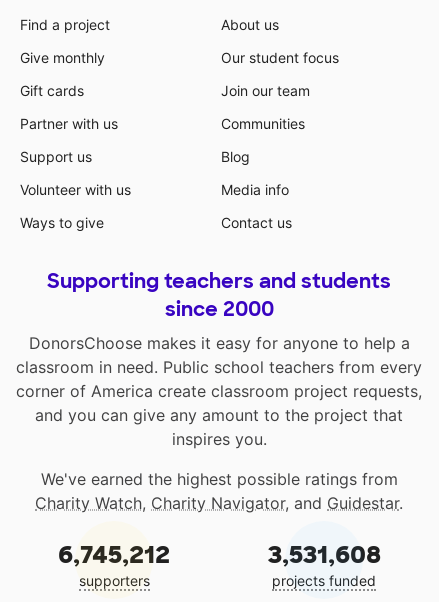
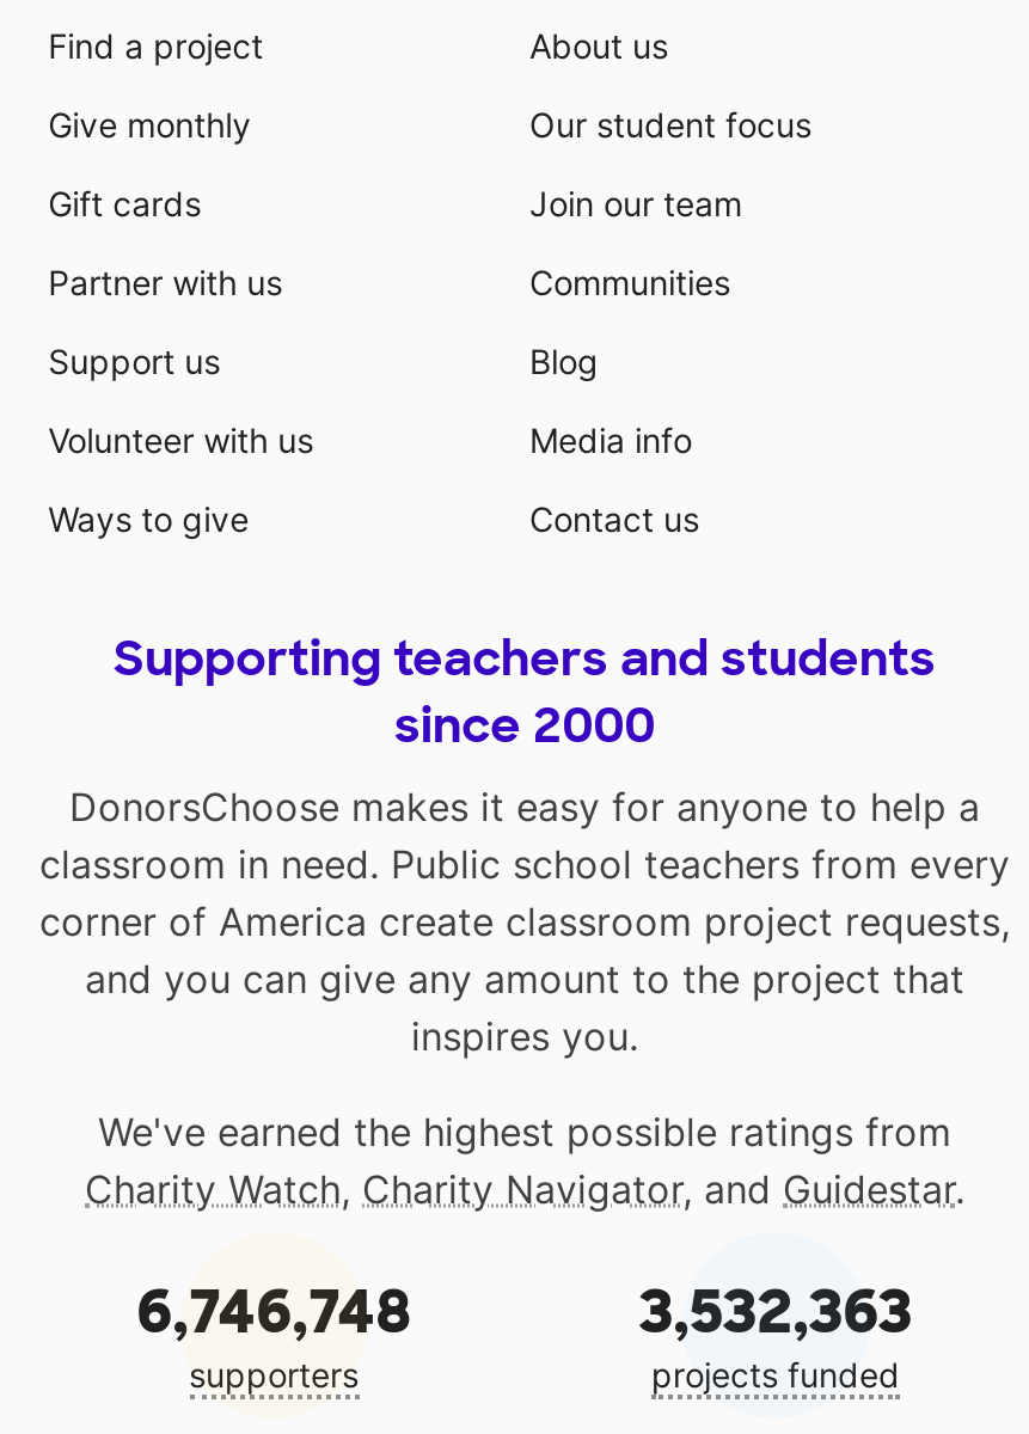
- 6,745,212
+ 6,746,748

- 3,531,608
+ 3,532,363
